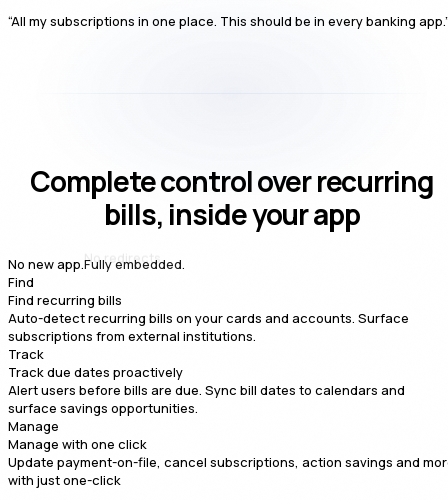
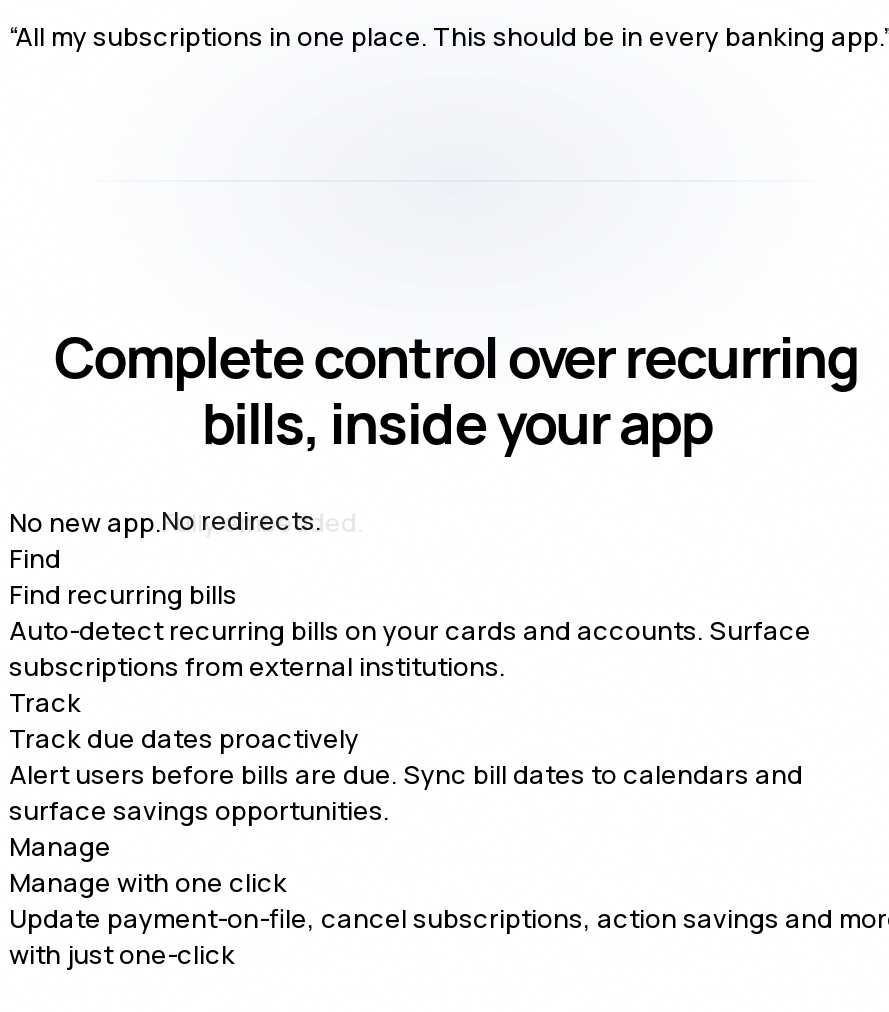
- No new app.Fully embedded.
+ No new app.No redirects.
